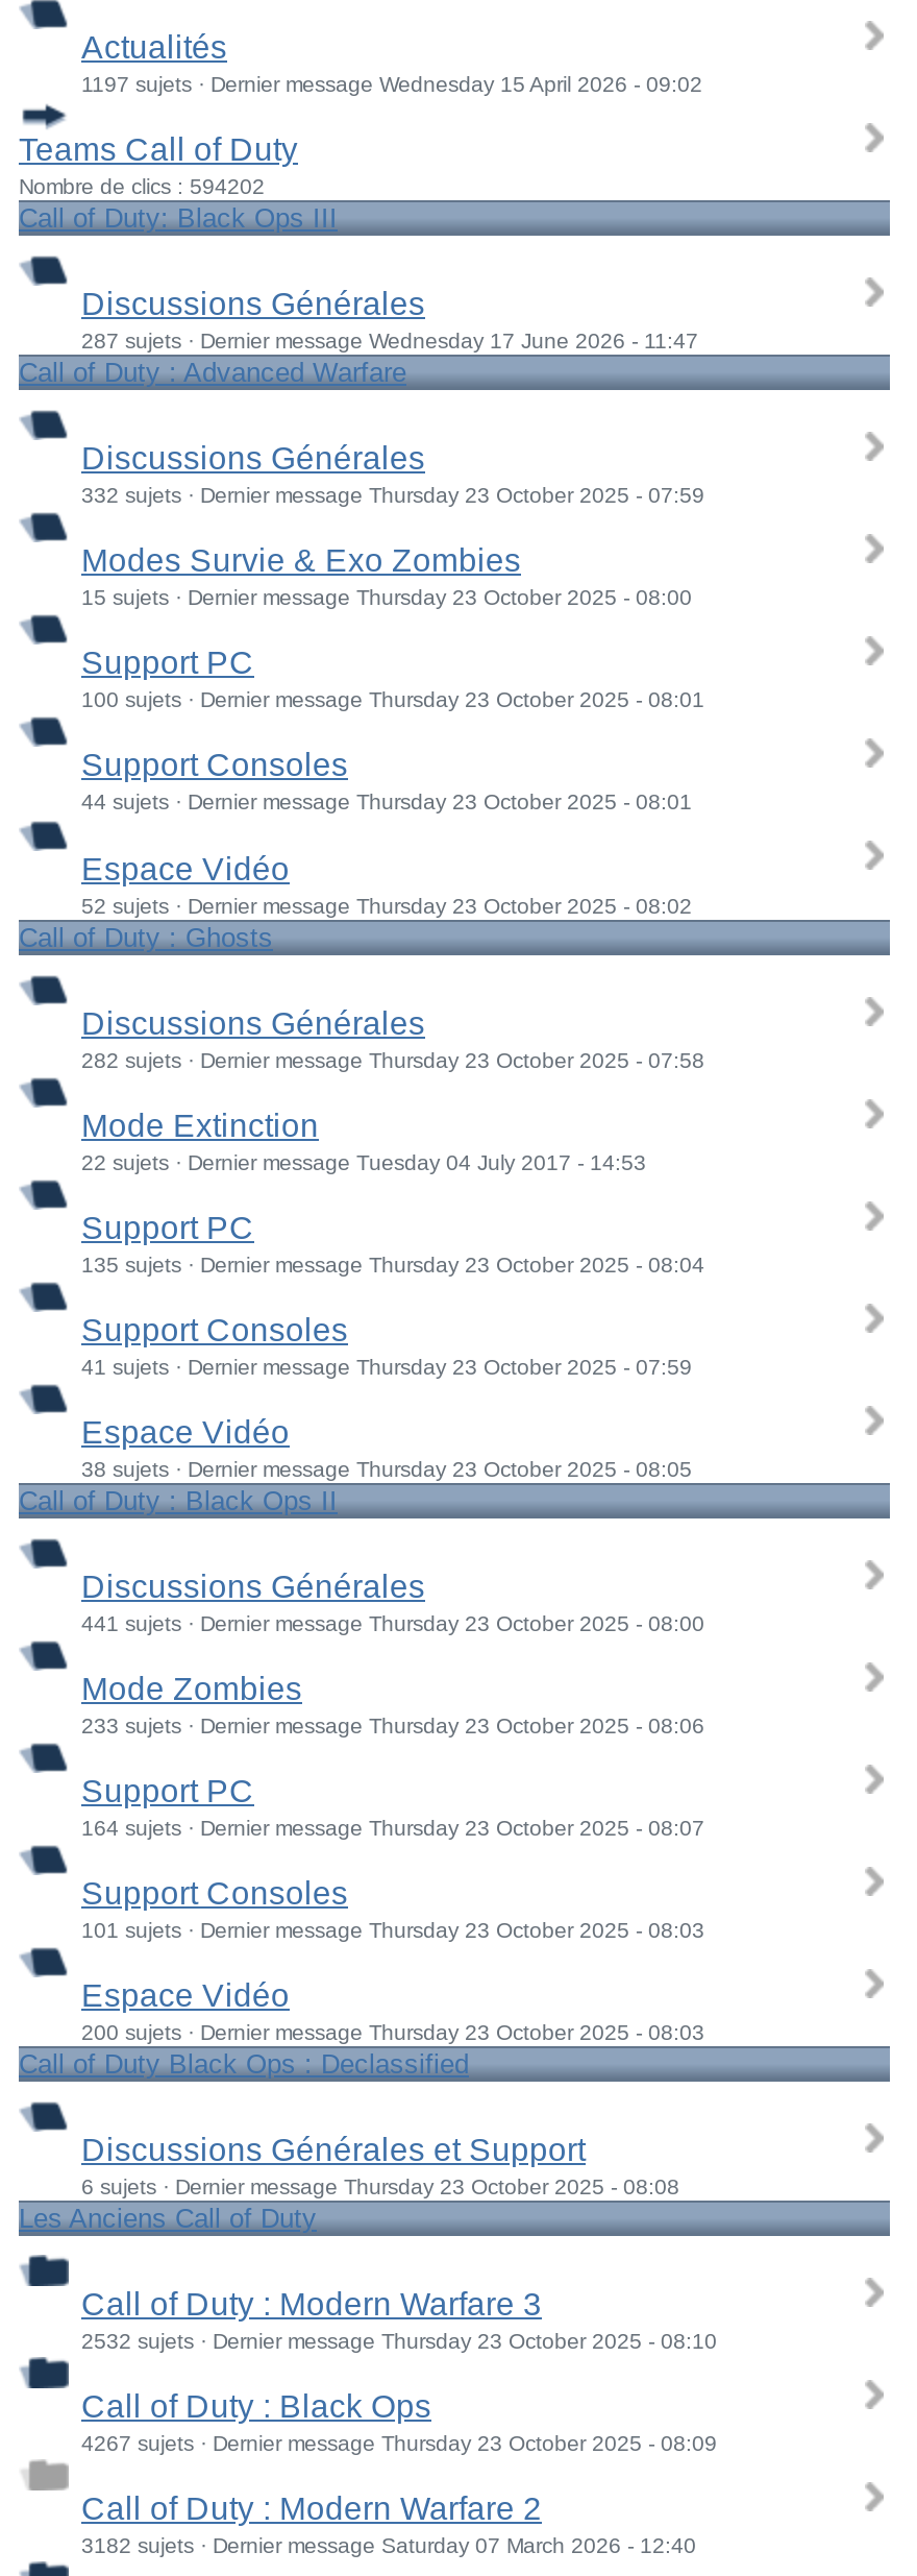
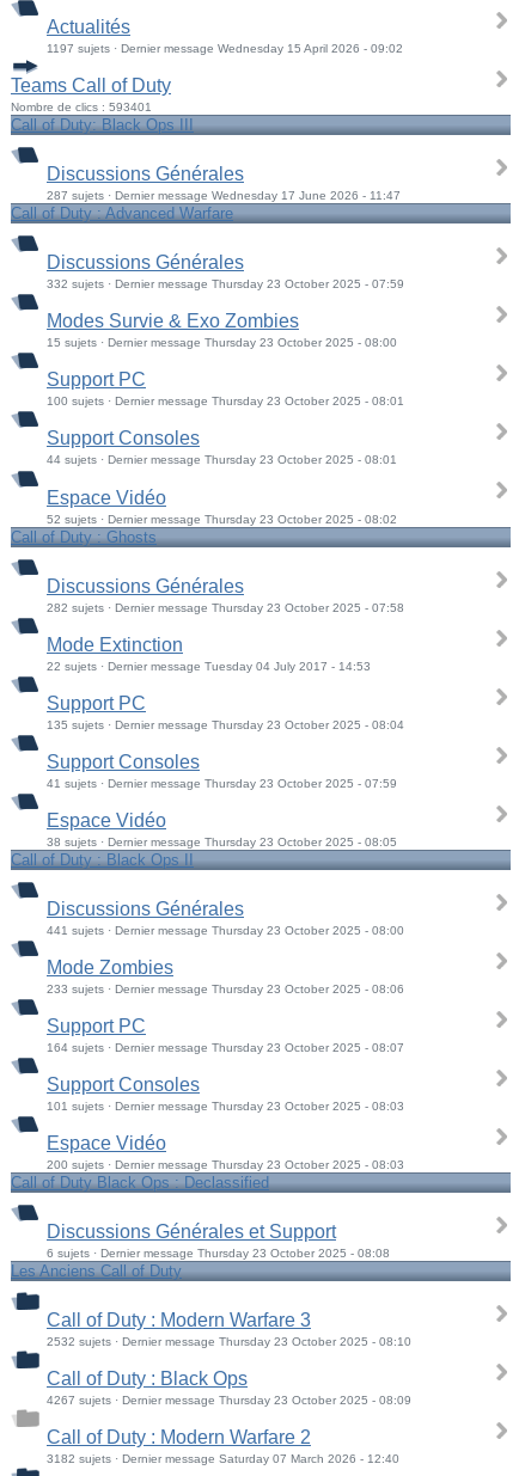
- Nombre de clics : 594202
+ Nombre de clics : 593401
